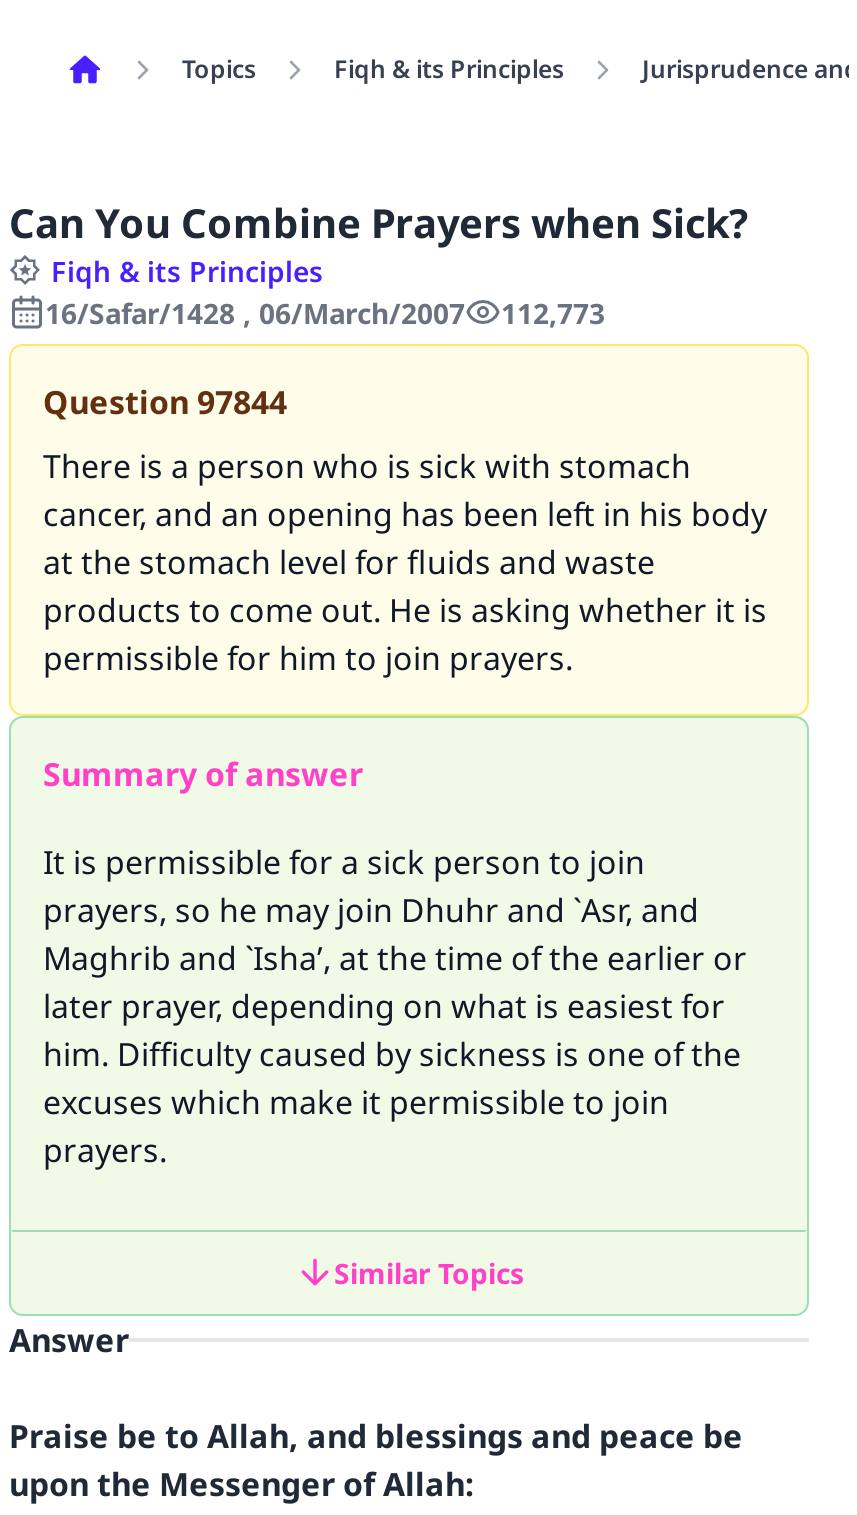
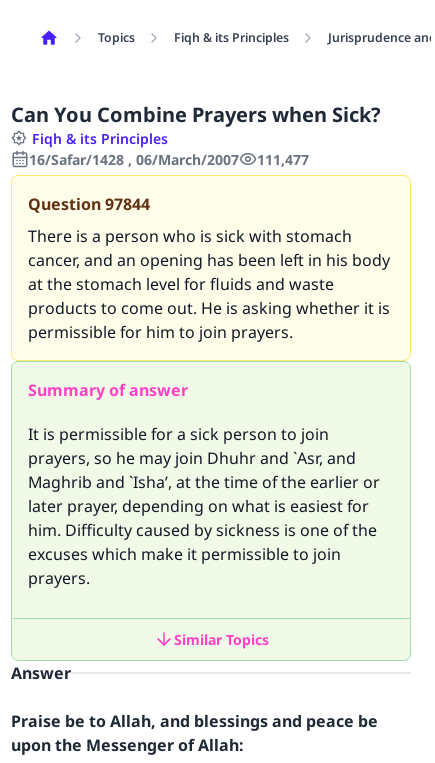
- 16/Safar/1428 , 06/March/2007 112,773
+ 16/Safar/1428 , 06/March/2007 111,477
